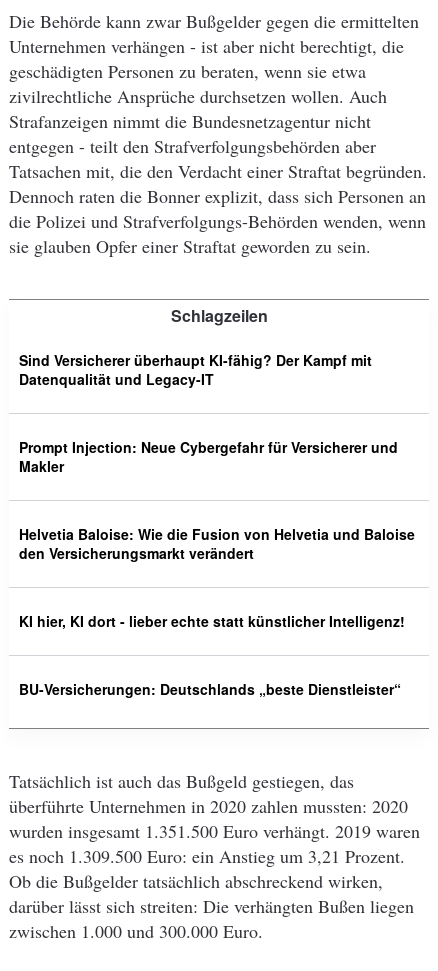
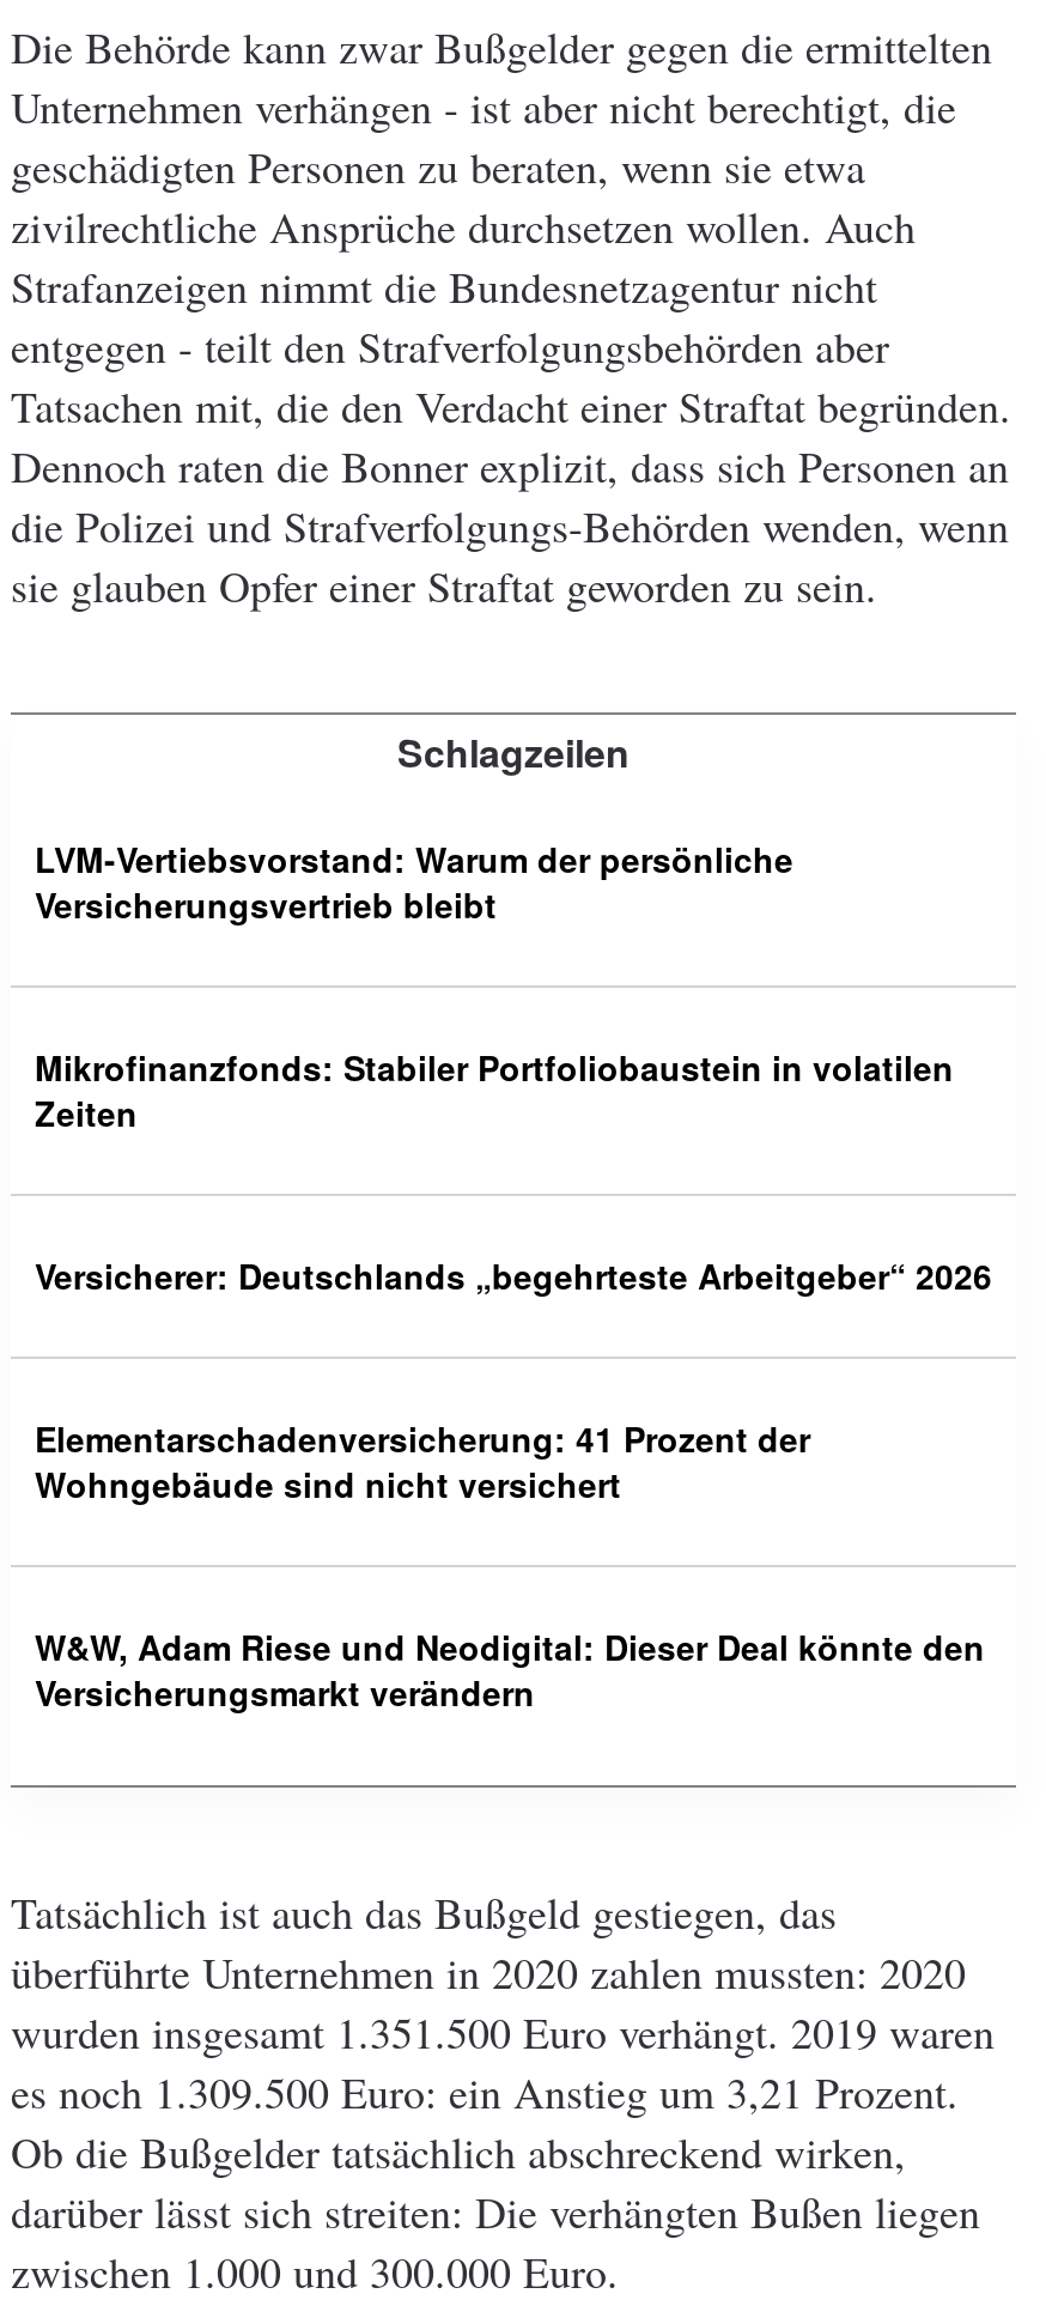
- Sind Versicherer überhaupt KI-fähig? Der Kampf mit
- Datenqualität und Legacy-IT
+ LVM-Vertiebsvorstand: Warum der persönliche
+ Versicherungsvertrieb bleibt

- Prompt Injection: Neue Cybergefahr für Versicherer und
- Makler
+ Mikrofinanzfonds: Stabiler Portfoliobaustein in volatilen
+ Zeiten

- Helvetia Baloise: Wie die Fusion von Helvetia und Baloise
- den Versicherungsmarkt verändert
+ Versicherer: Deutschlands „begehrteste Arbeitgeber“ 2026

- KI hier, KI dort - lieber echte statt künstlicher Intelligenz!
+ Elementarschadenversicherung: 41 Prozent der
+ Wohngebäude sind nicht versichert

- BU-Versicherungen: Deutschlands „beste Dienstleister“
+ W&W, Adam Riese und Neodigital: Dieser Deal könnte den
+ Versicherungsmarkt verändern
